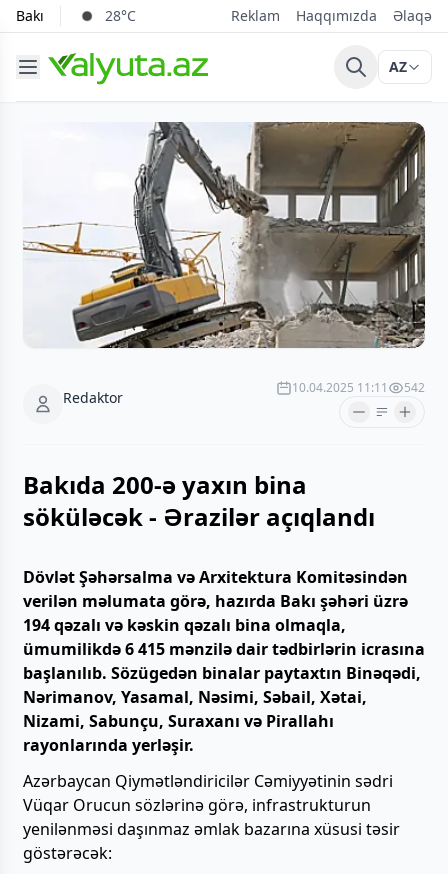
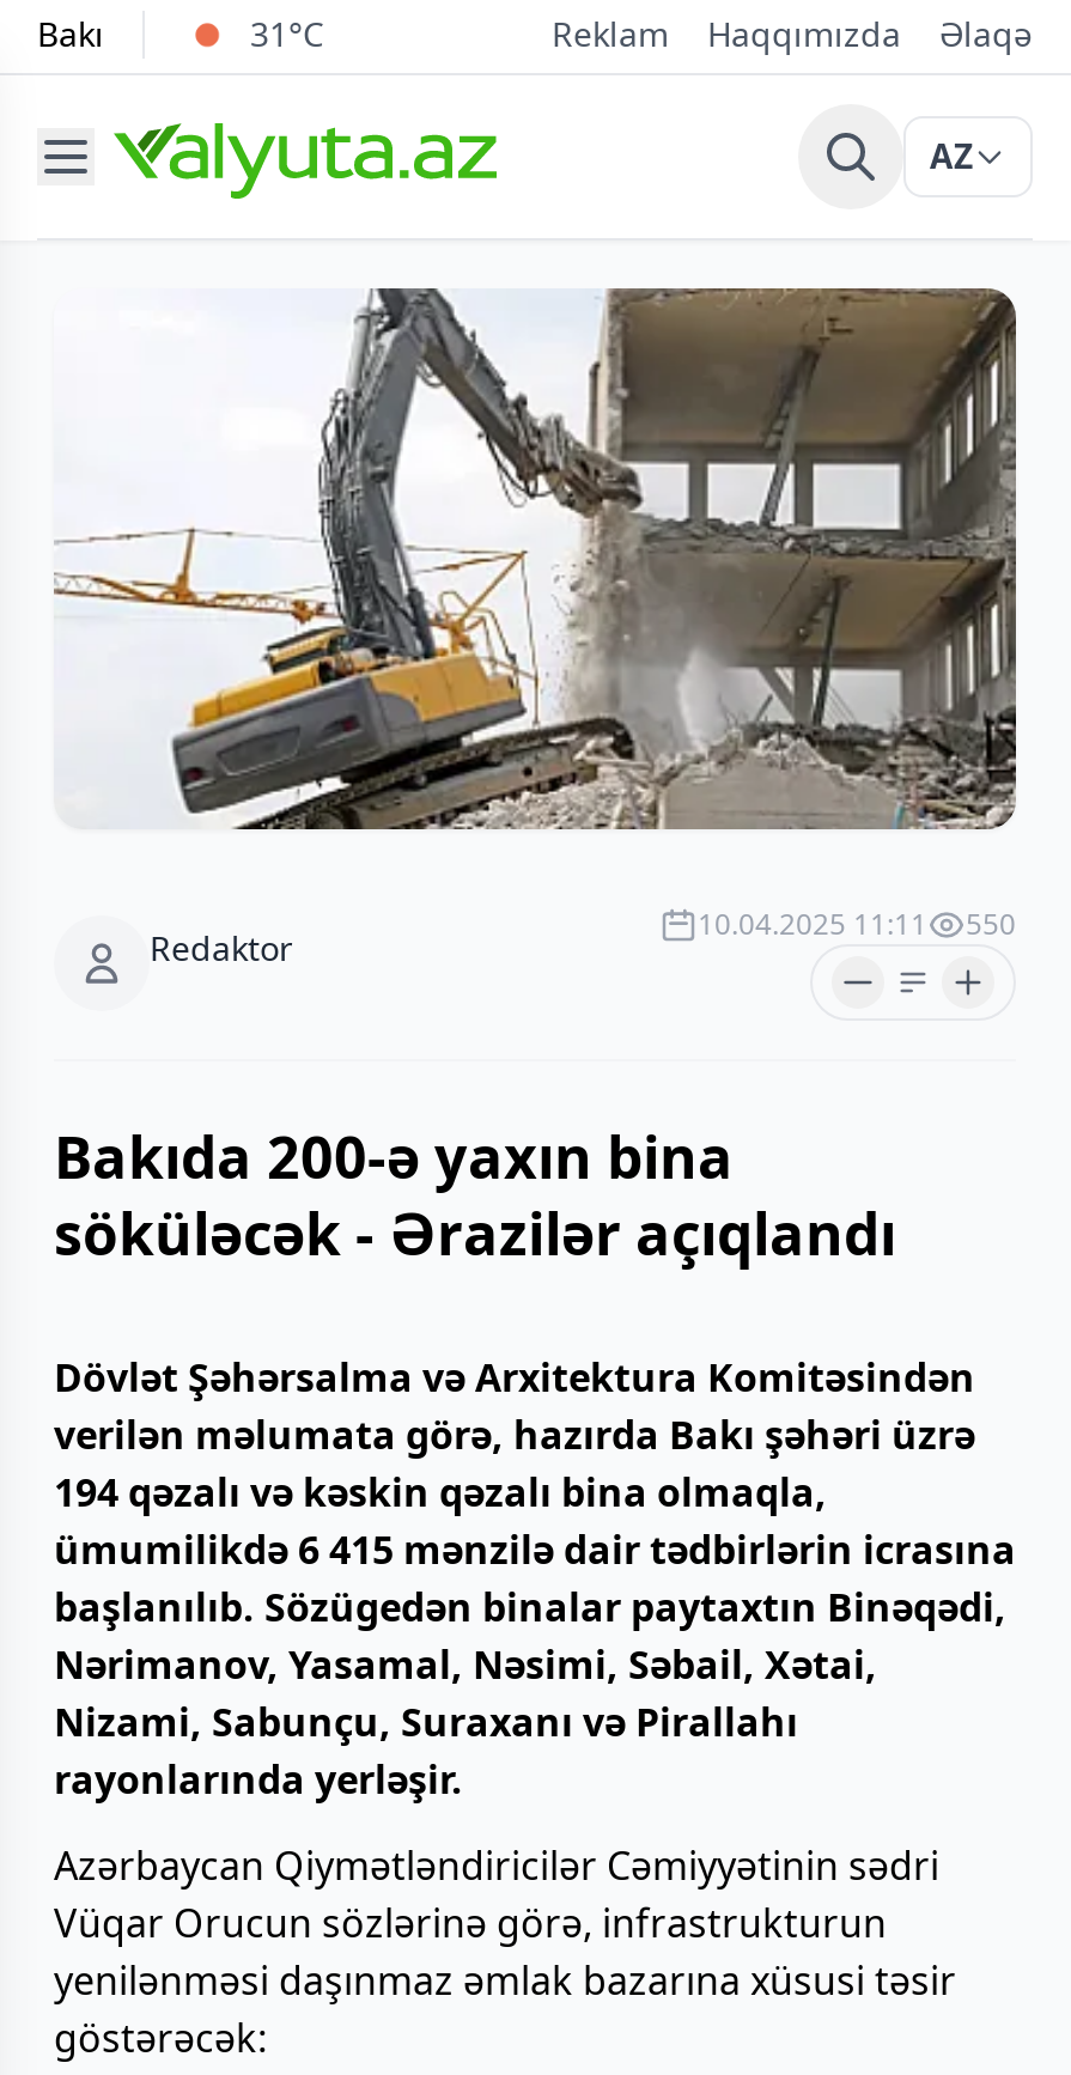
- 28°C
+ 31°C

- 10.04.2025 11:11 542
+ 10.04.2025 11:11 550
